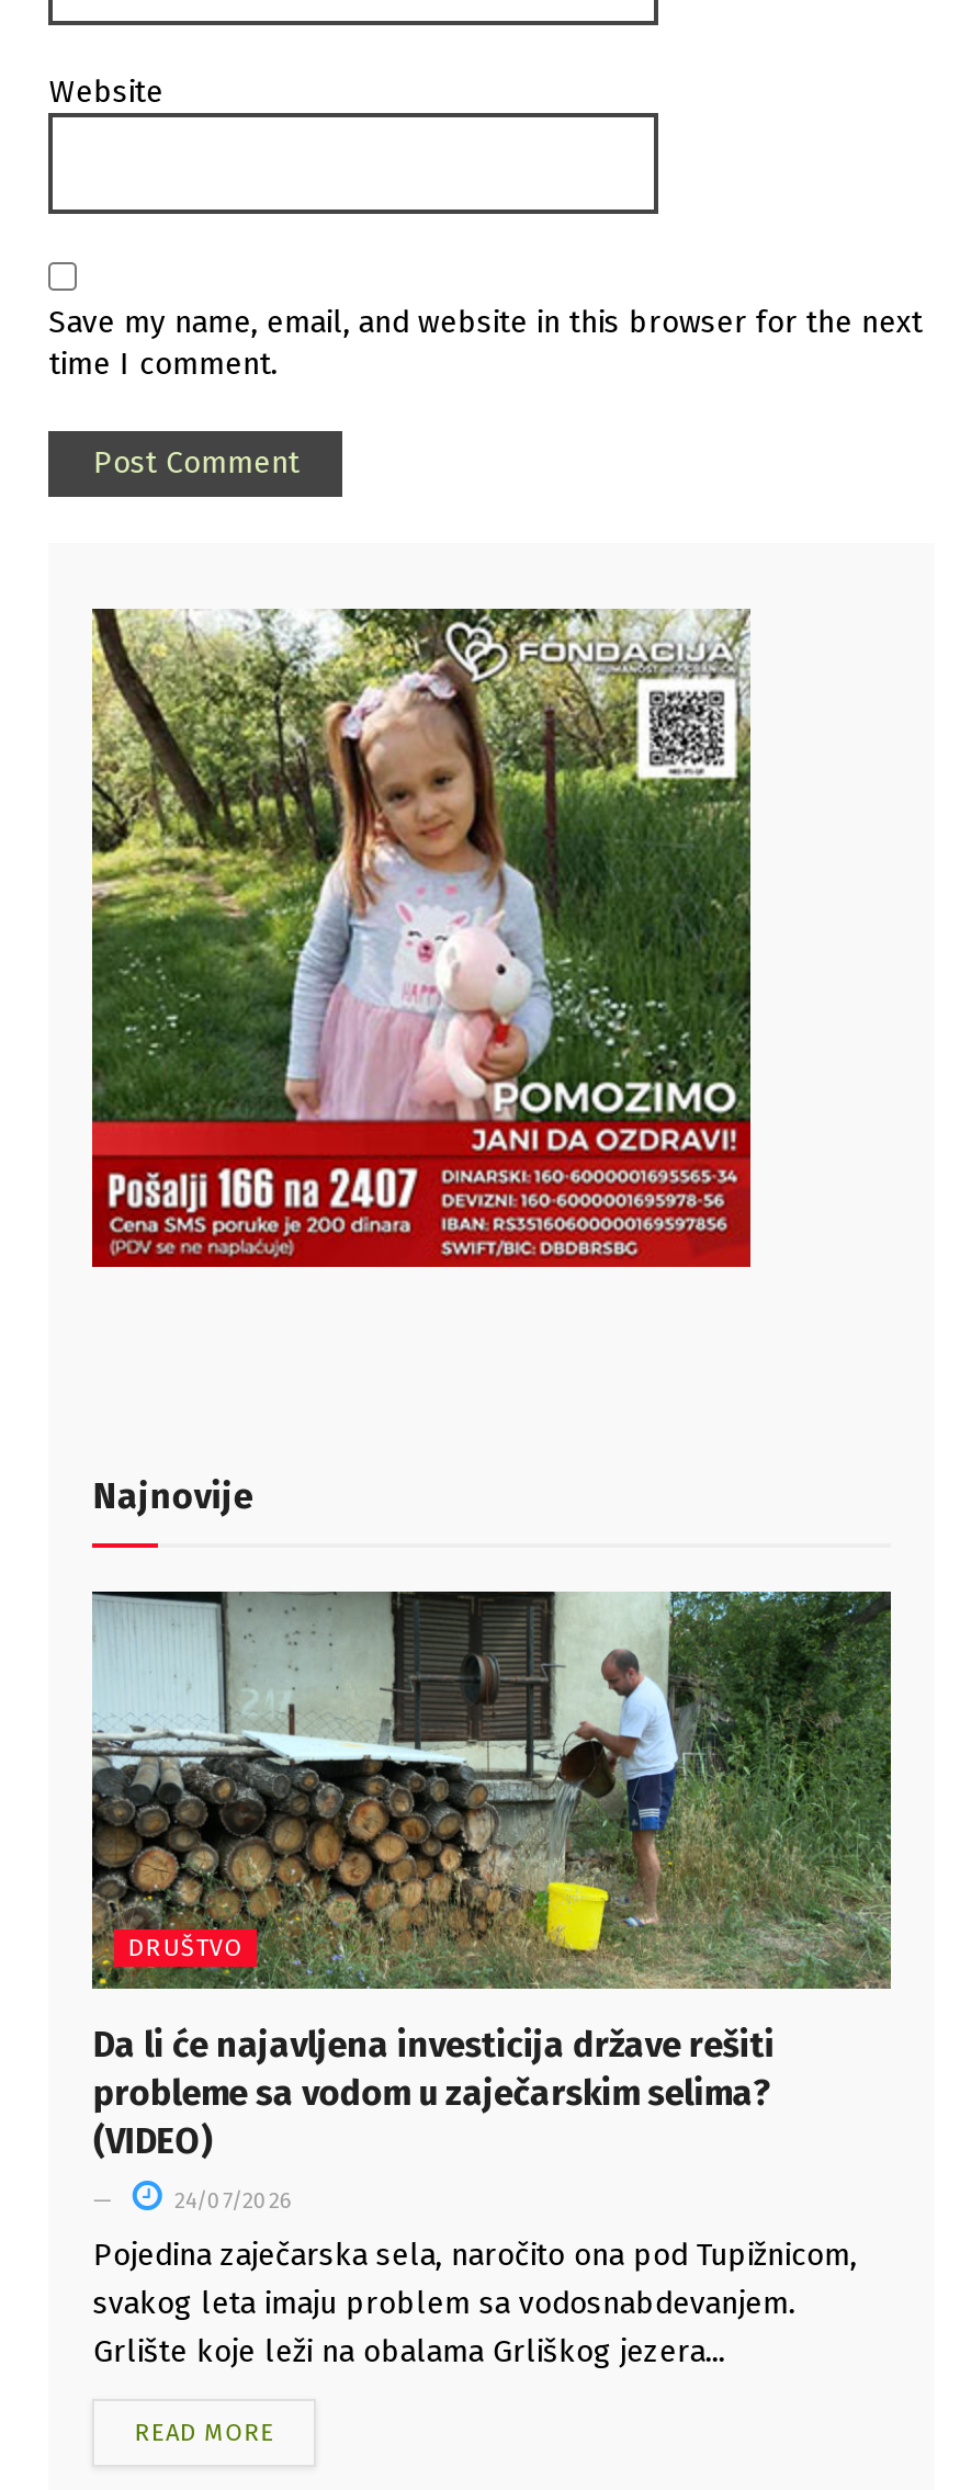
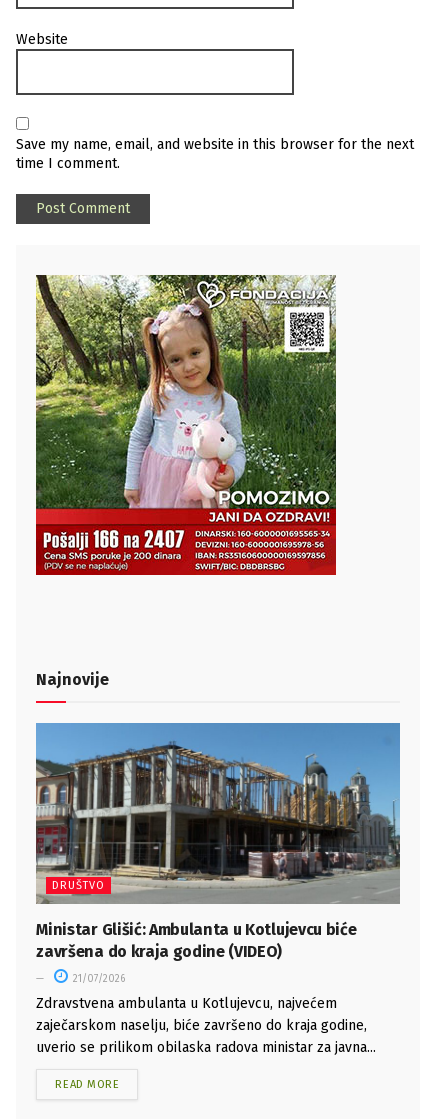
- [image]
- Da li će najavljena investicija države rešiti
- probleme sa vodom u zaječarskim selima?
- (VIDEO)
+ [image]
+ Ministar Glišić: Ambulanta u Kotlujevcu biće
+ završena do kraja godine (VIDEO)

- 24/07/2026
+ 21/07/2026

- Pojedina zaječarska sela, naročito ona pod Tupižnicom,
- svakog leta imaju problem sa vodosnabdevanjem.
- Grlište koje leži na obalama Grliškog jezera...
+ Zdravstvena ambulanta u Kotlujevcu, najvećem
+ zaječarskom naselju, biće završeno do kraja godine,
+ uverio se prilikom obilaska radova ministar za javna...
